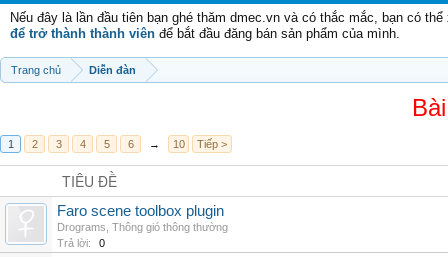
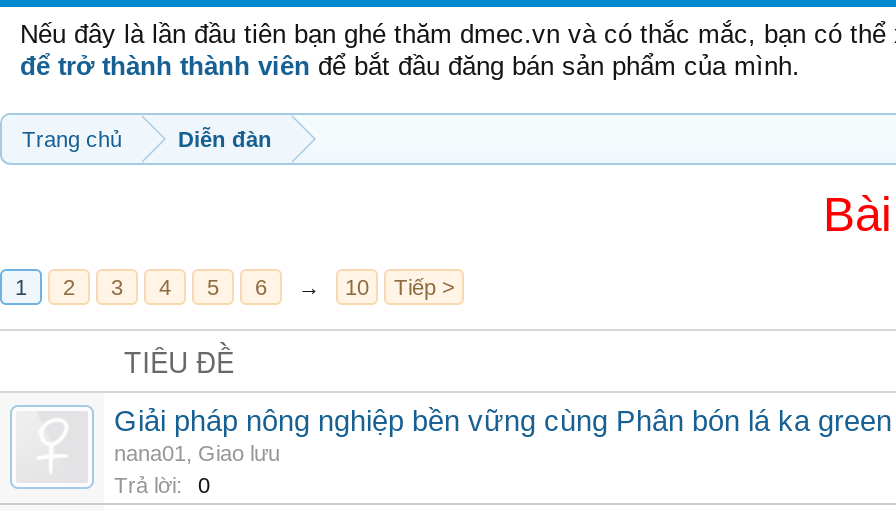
- Faro scene toolbox plugin
- Drograms, Thông gió thông thường
+ Giải pháp nông nghiệp bền vững cùng Phân bón lá ka green
+ nana01, Giao lưu
